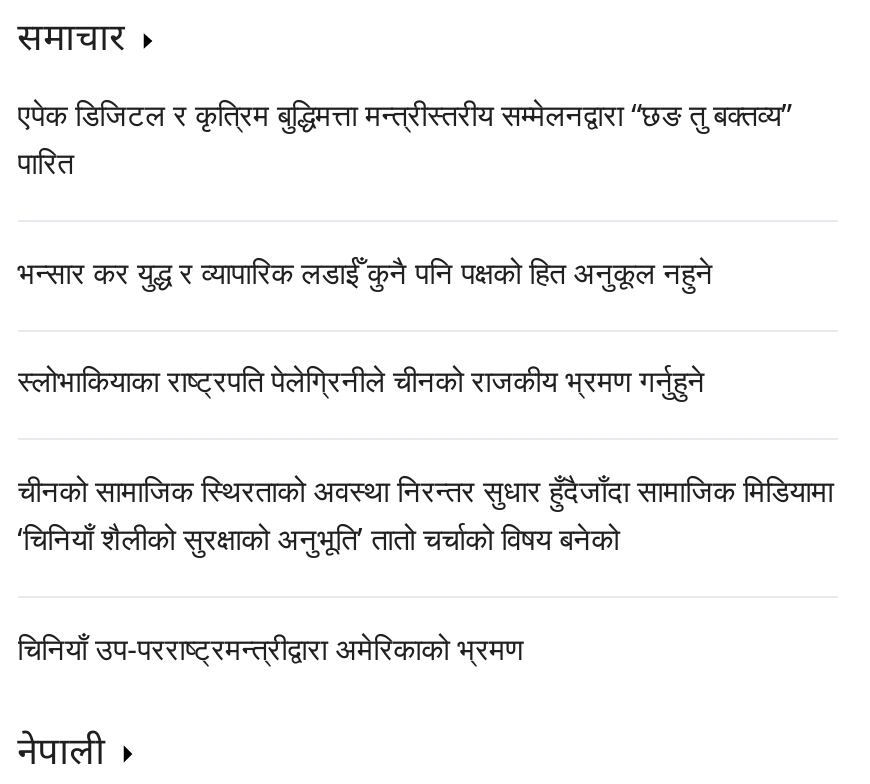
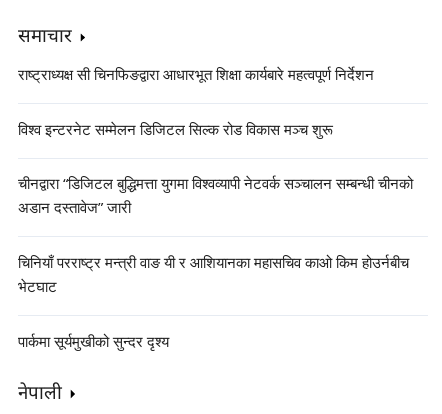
- एपेक डिजिटल र कृत्रिम बुद्धिमत्ता मन्त्रीस्तरीय सम्मेलनद्वारा “छङ तु बक्तव्य”
- पारित
+ राष्ट्राध्यक्ष सी चिनफिङद्वारा आधारभूत शिक्षा कार्यबारे महत्वपूर्ण निर्देशन

- भन्सार कर युद्ध र व्यापारिक लडाईँ कुनै पनि पक्षको हित अनुकूल नहुने
+ विश्व इन्टरनेट सम्मेलन डिजिटल सिल्क रोड विकास मञ्च शुरू

- स्लोभाकियाका राष्ट्रपति पेलेग्रिनीले चीनको राजकीय भ्रमण गर्नुहुने
+ चीनद्वारा “डिजिटल बुद्धिमत्ता युगमा विश्वव्यापी नेटवर्क सञ्चालन सम्बन्धी चीनको
+ अडान दस्तावेज” जारी

- चीनको सामाजिक स्थिरताको अवस्था निरन्तर सुधार हुँदैजाँदा सामाजिक मिडियामा
- ‘चिनियाँ शैलीको सुरक्षाको अनुभूति’ तातो चर्चाको विषय बनेको
+ चिनियाँ परराष्ट्र मन्त्री वाङ यी र आशियानका महासचिव काओ किम होउर्नबीच
+ भेटघाट

- चिनियाँ उप-परराष्ट्रमन्त्रीद्वारा अमेरिकाको भ्रमण
+ पार्कमा सूर्यमुखीको सुन्दर दृश्य
